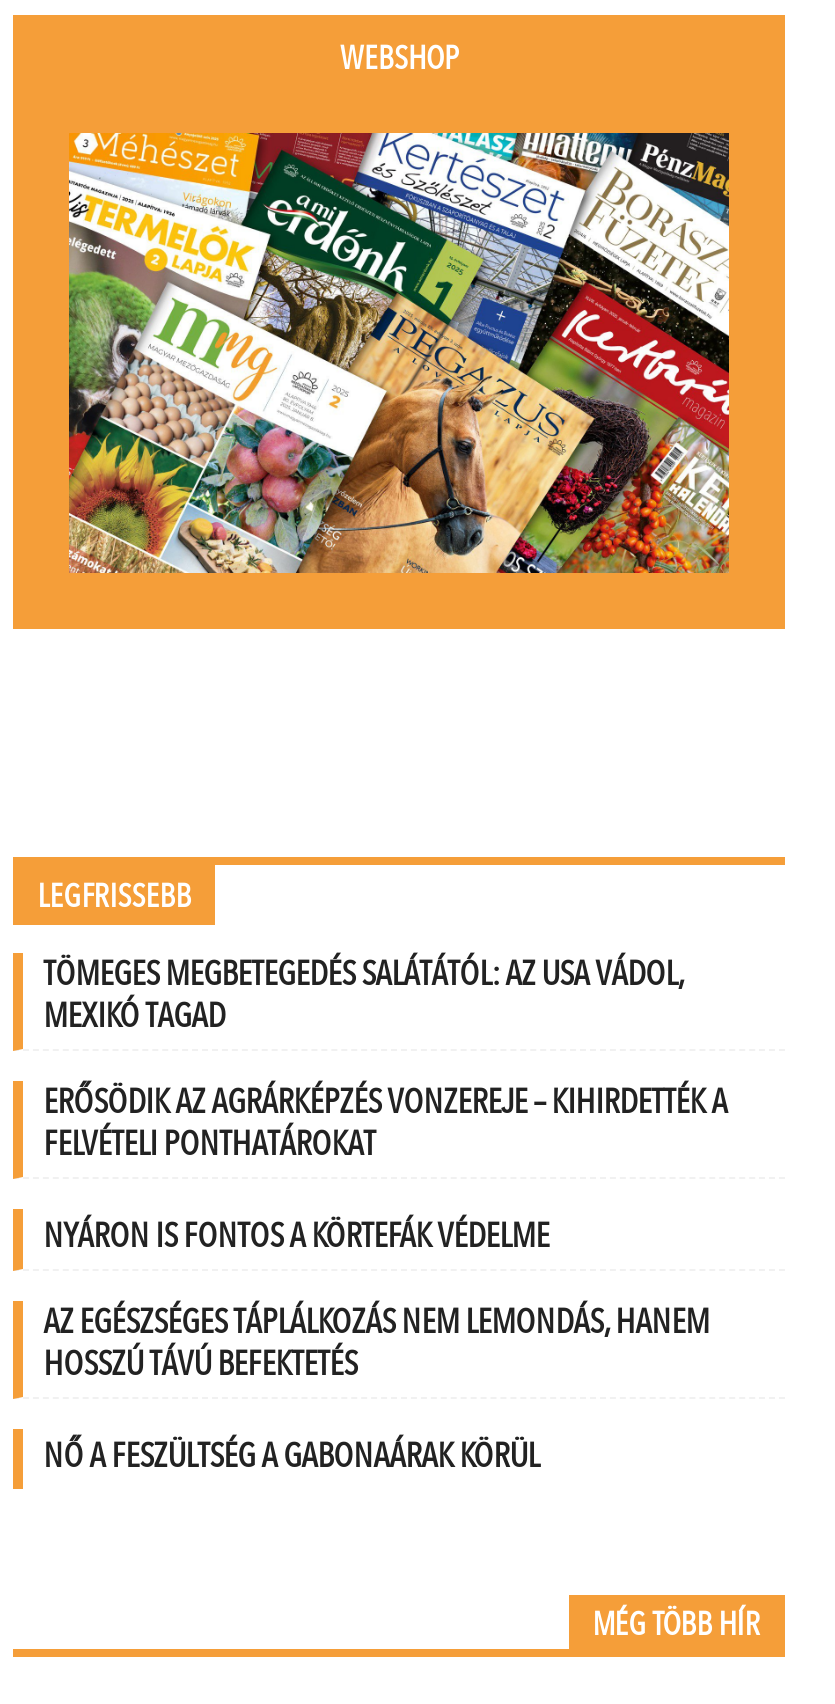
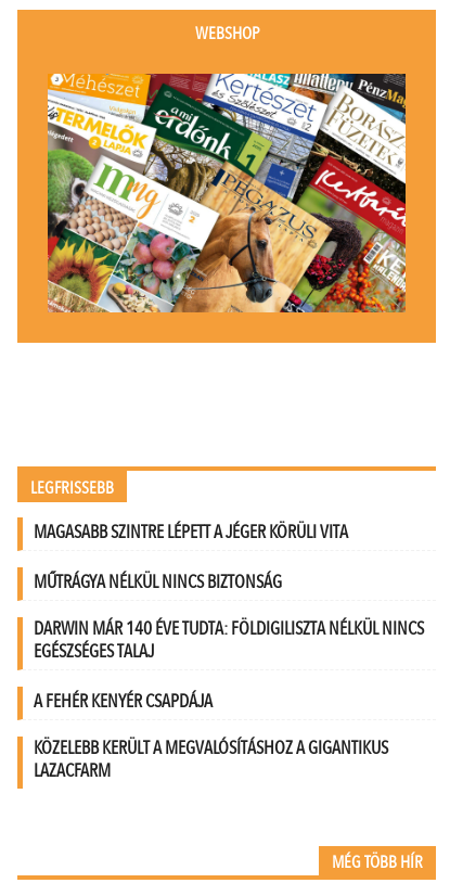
- TÖMEGES MEGBETEGEDÉS SALÁTÁTÓL: AZ USA VÁDOL,
- MEXIKÓ TAGAD
+ MAGASABB SZINTRE LÉPETT A JÉGER KÖRÜLI VITA

- ERŐSÖDIK AZ AGRÁRKÉPZÉS VONZEREJE – KIHIRDETTÉK A
- FELVÉTELI PONTHATÁROKAT
+ MŰTRÁGYA NÉLKÜL NINCS BIZTONSÁG

- NYÁRON IS FONTOS A KÖRTEFÁK VÉDELME
+ DARWIN MÁR 140 ÉVE TUDTA: FÖLDIGILISZTA NÉLKÜL NINCS
+ EGÉSZSÉGES TALAJ

- AZ EGÉSZSÉGES TÁPLÁLKOZÁS NEM LEMONDÁS, HANEM
- HOSSZÚ TÁVÚ BEFEKTETÉS
+ A FEHÉR KENYÉR CSAPDÁJA

- NŐ A FESZÜLTSÉG A GABONAÁRAK KÖRÜL
+ KÖZELEBB KERÜLT A MEGVALÓSÍTÁSHOZ A GIGANTIKUS
+ LAZACFARM
